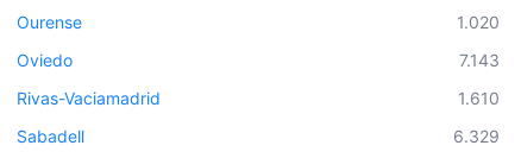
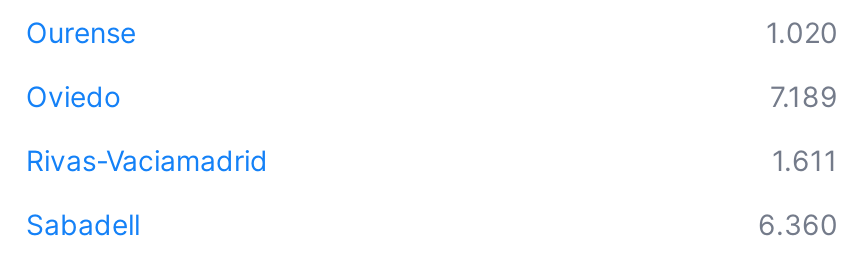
- 7.143
+ 7.189

- 1.610
+ 1.611

- 6.329
+ 6.360
